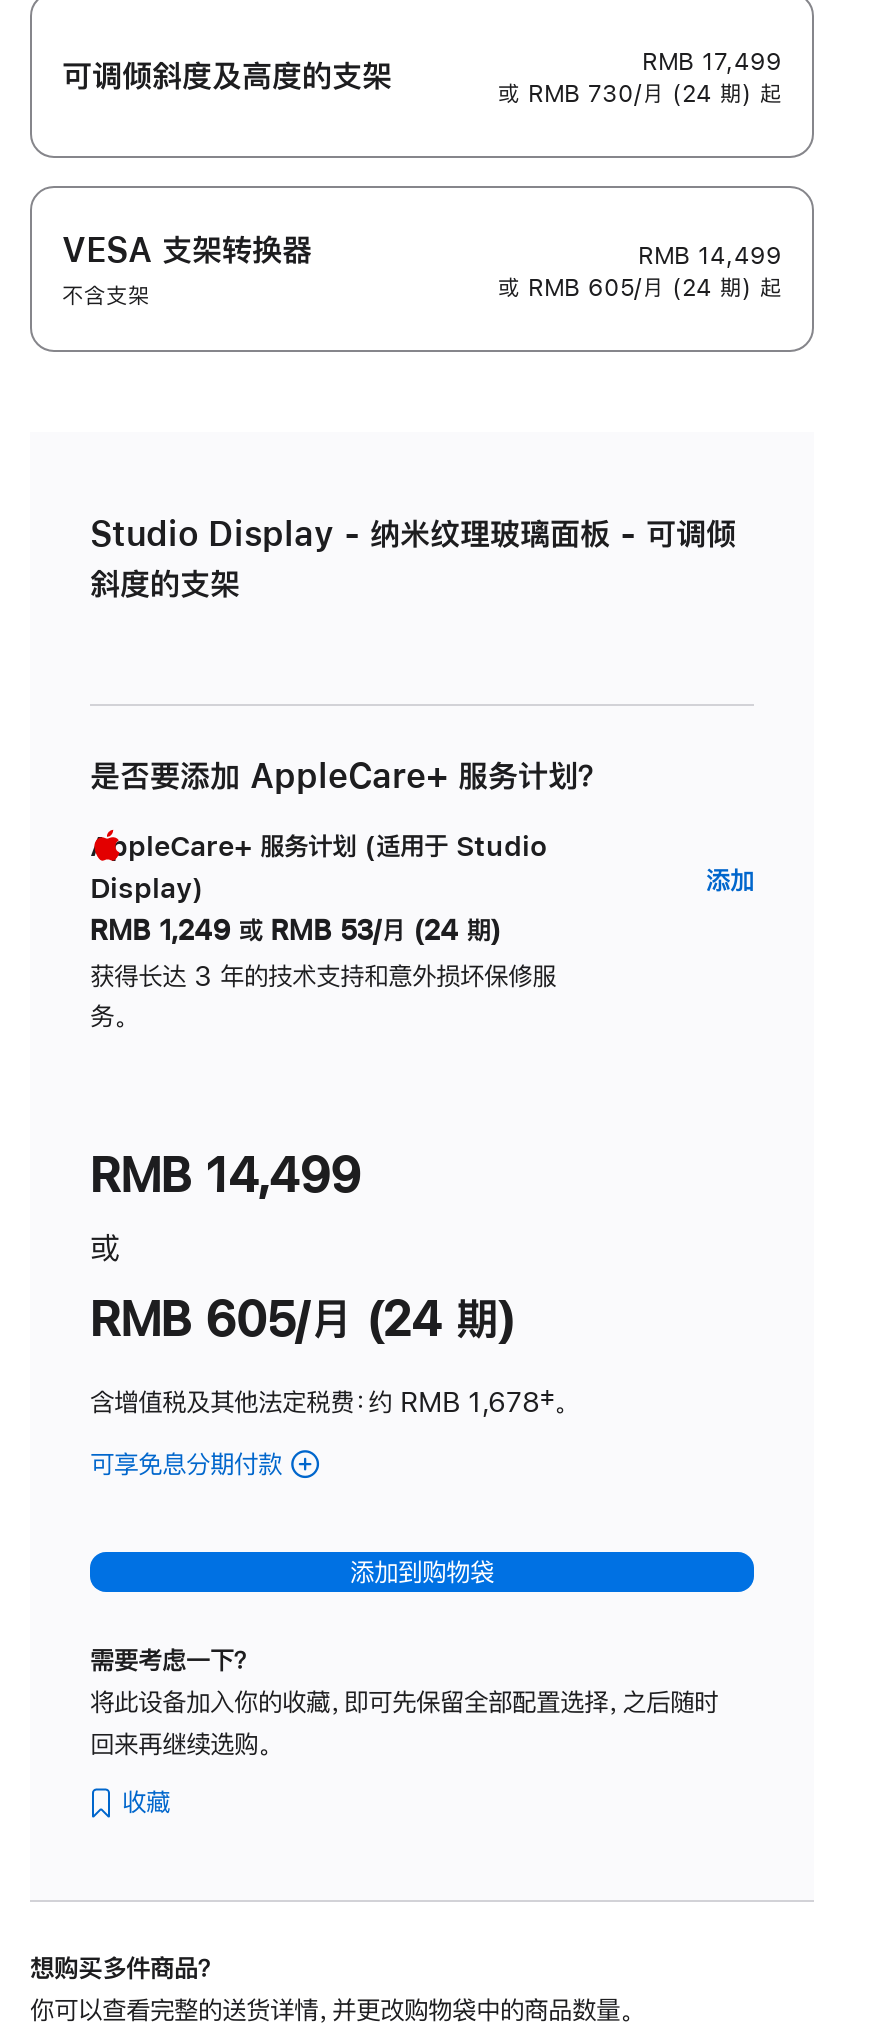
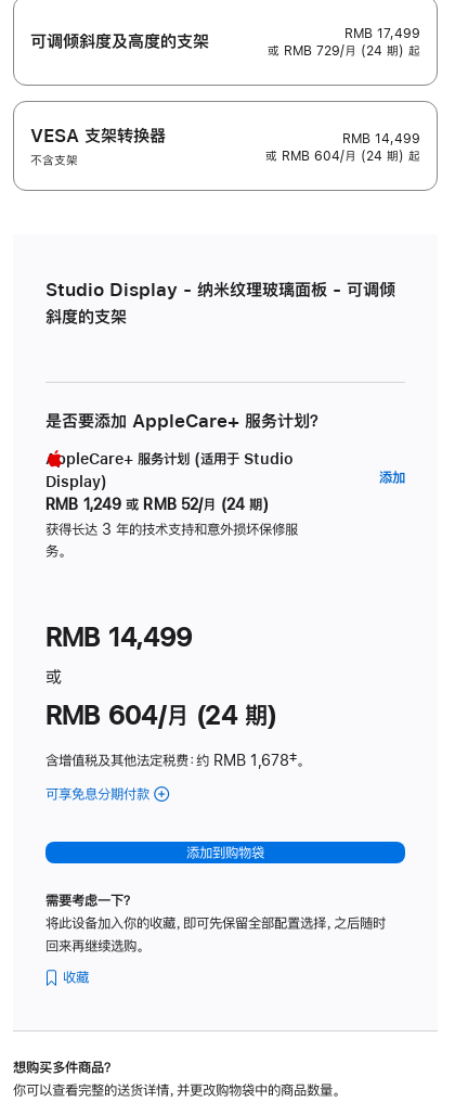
- 或 RMB 730/月 (24 期) 起
+ 或 RMB 729/月 (24 期) 起

- 或 RMB 605/月 (24 期) 起
+ 或 RMB 604/月 (24 期) 起

- RMB 1,249 或 RMB 53/月 (24 期)
+ RMB 1,249 或 RMB 52/月 (24 期)

- RMB 605/月 (24 期)
+ RMB 604/月 (24 期)
